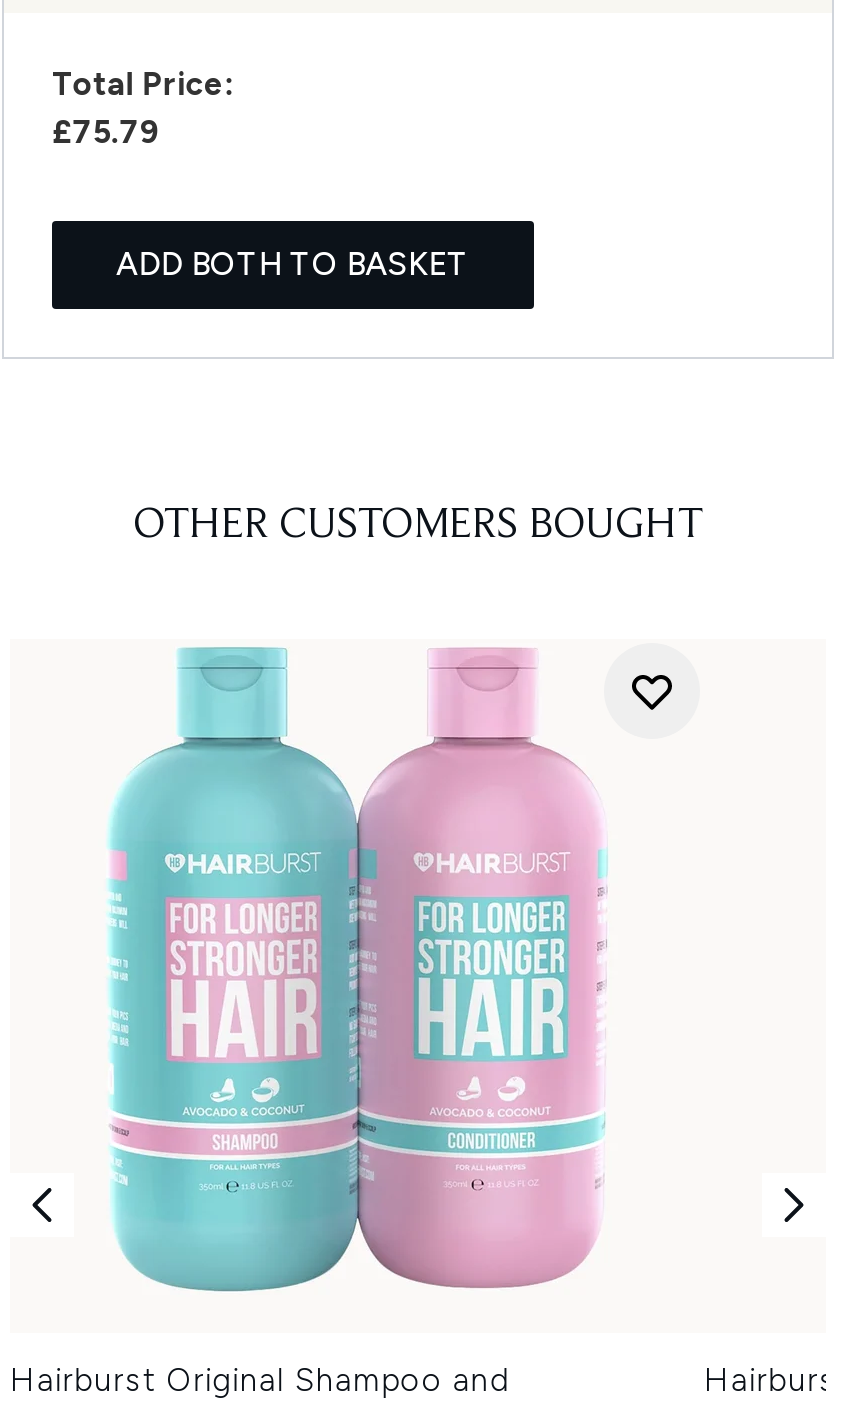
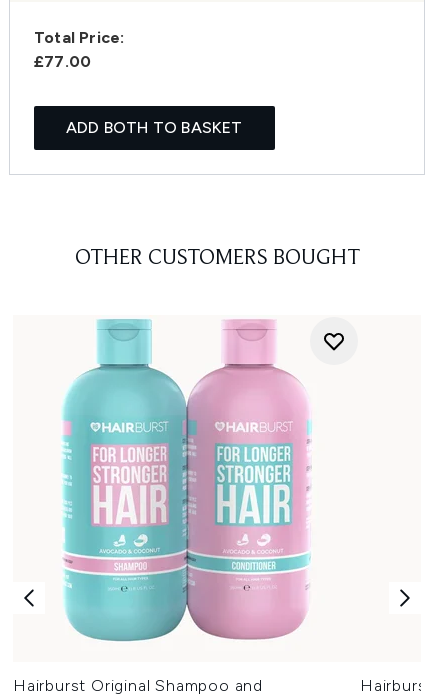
- £75.79
+ £77.00
